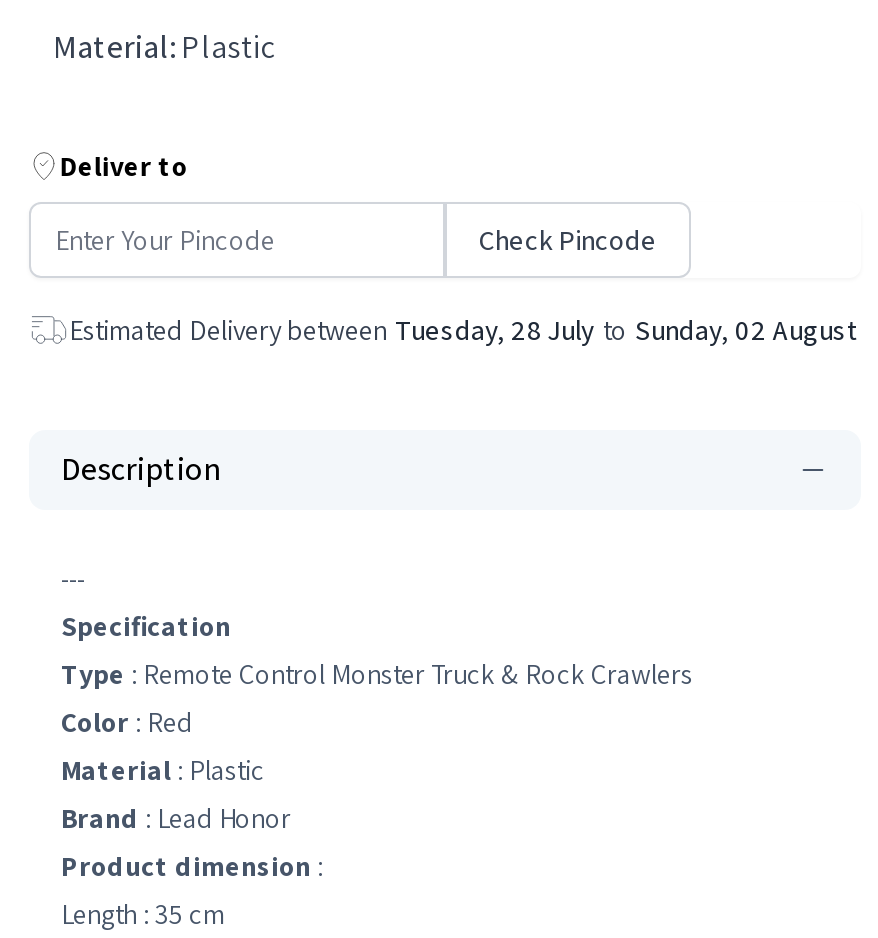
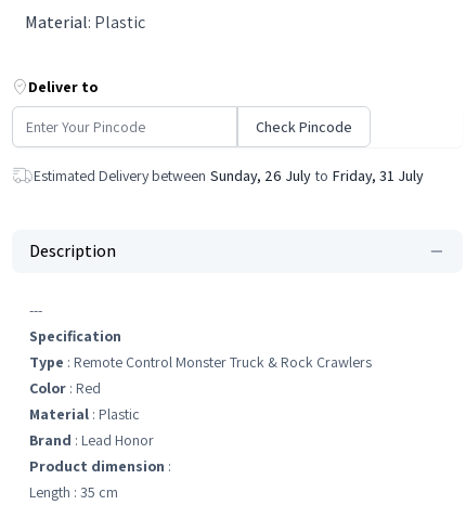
- Estimated Delivery between Tuesday, 28 July to Sunday, 02 August
+ Estimated Delivery between Sunday, 26 July to Friday, 31 July
